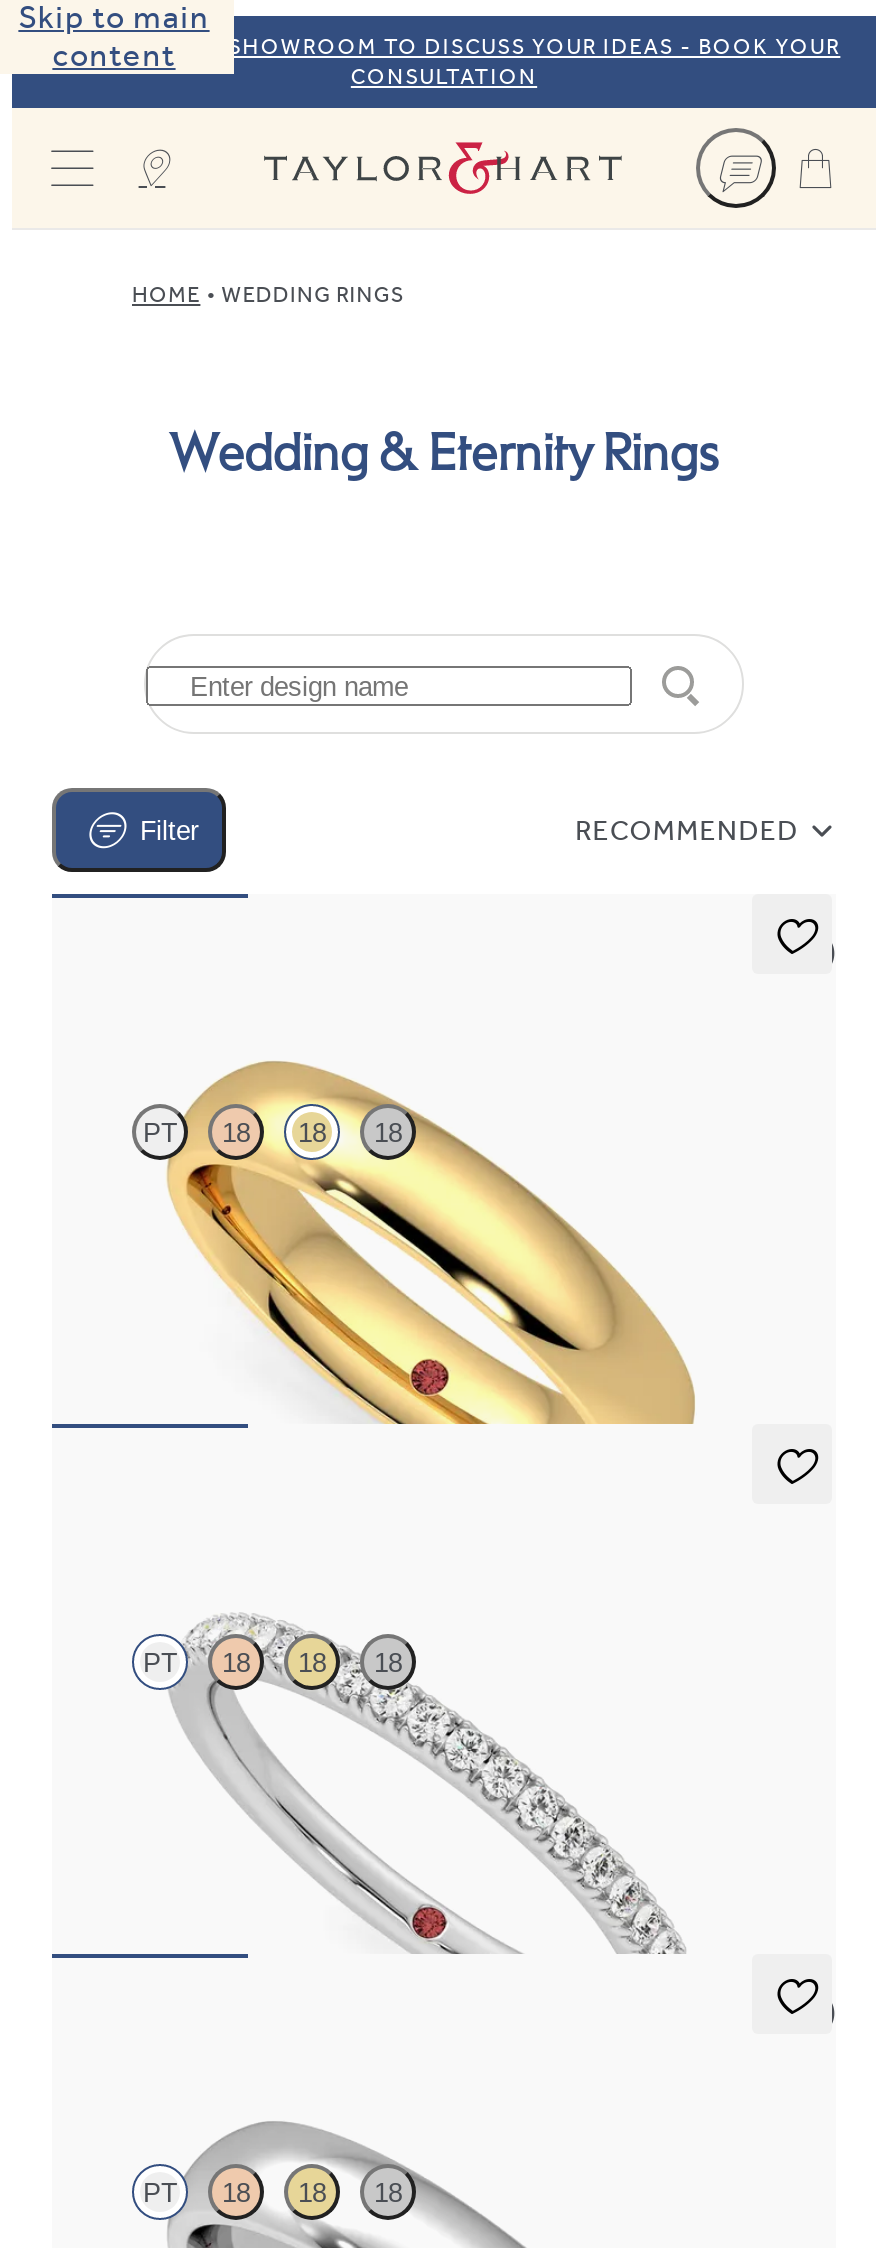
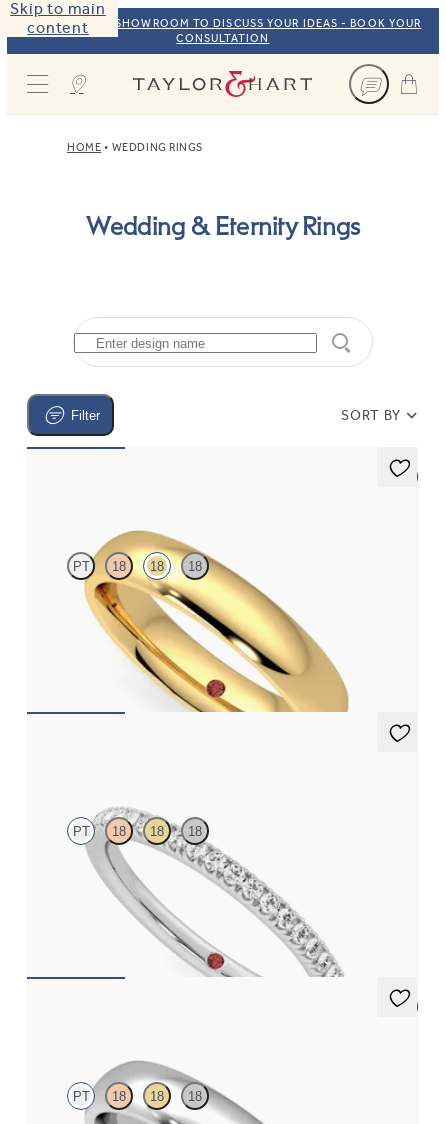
- RECOMMENDED
+ SORT BY
